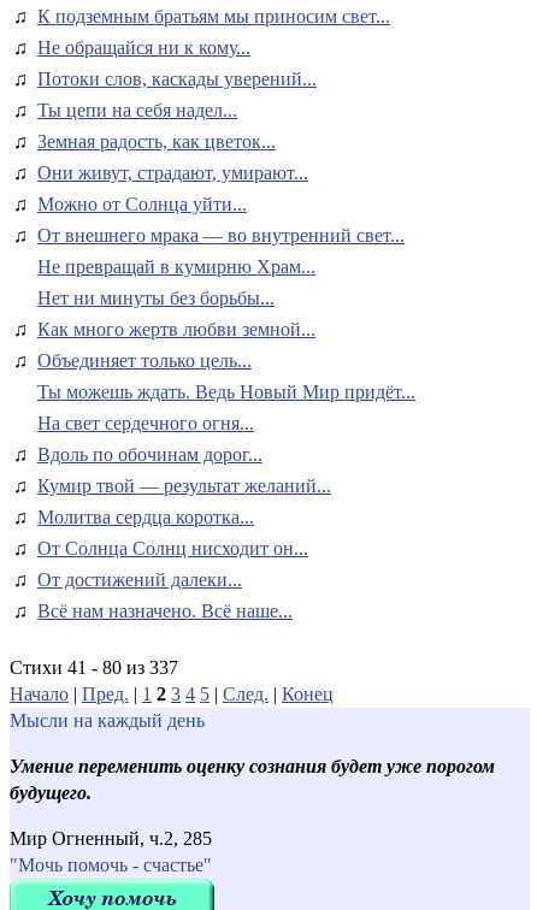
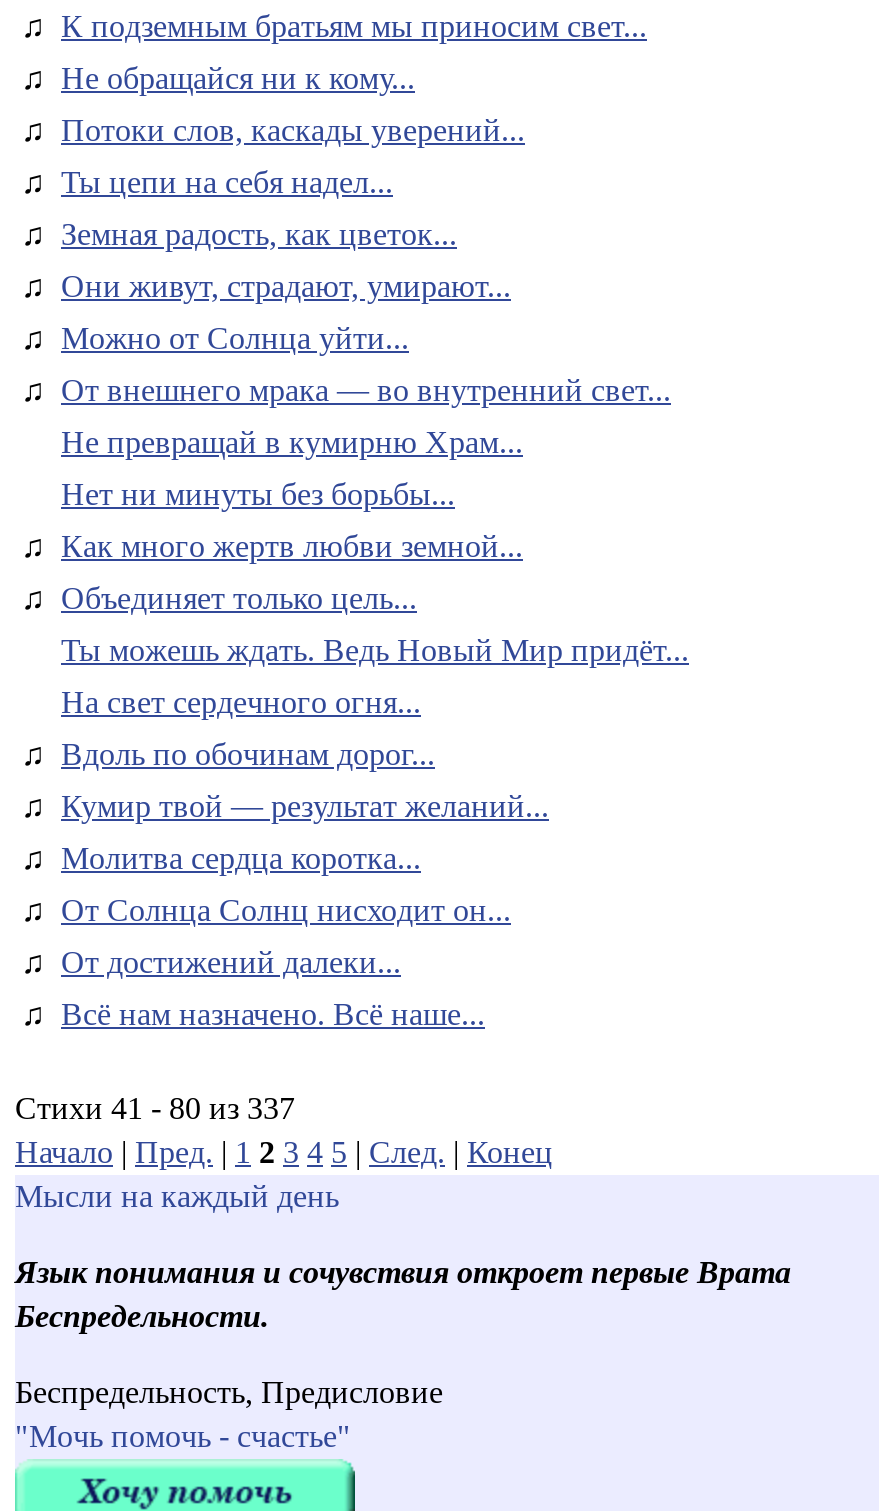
- Умение переменить оценку сознания будет уже порогом
- будущего.
+ Язык понимания и сочувствия откроет первые Врата
+ Беспредельности.

- Мир Огненный, ч.2, 285
+ Беспредельность, Предисловие
